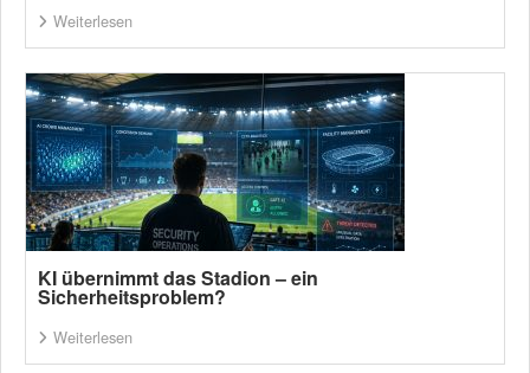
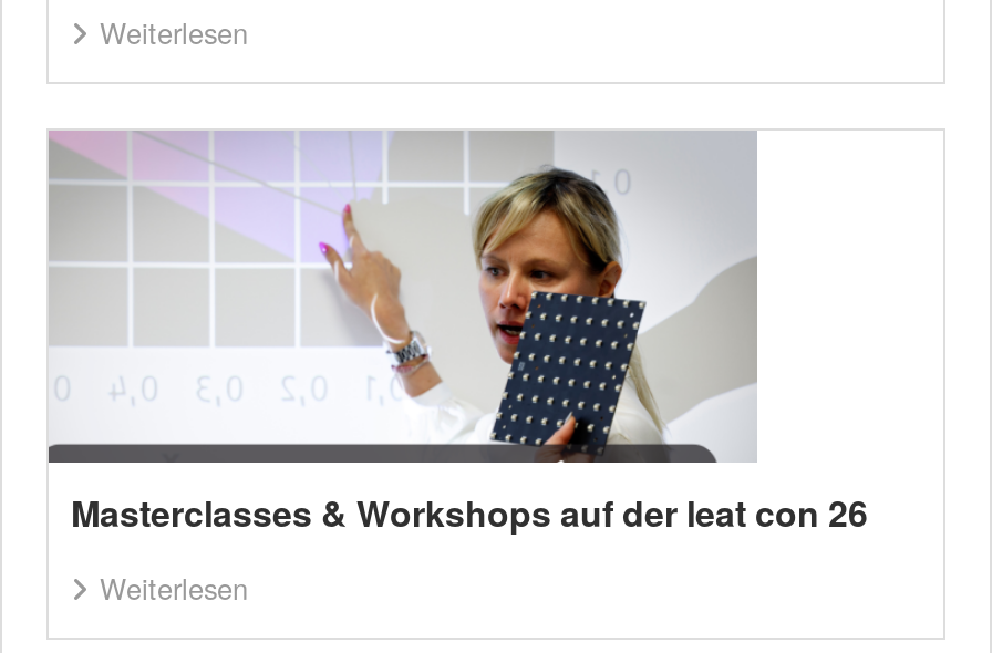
- [image]
- KI übernimmt das Stadion – ein
- Sicherheitsproblem?
+ [image]
+ Masterclasses & Workshops auf der leat con 26
